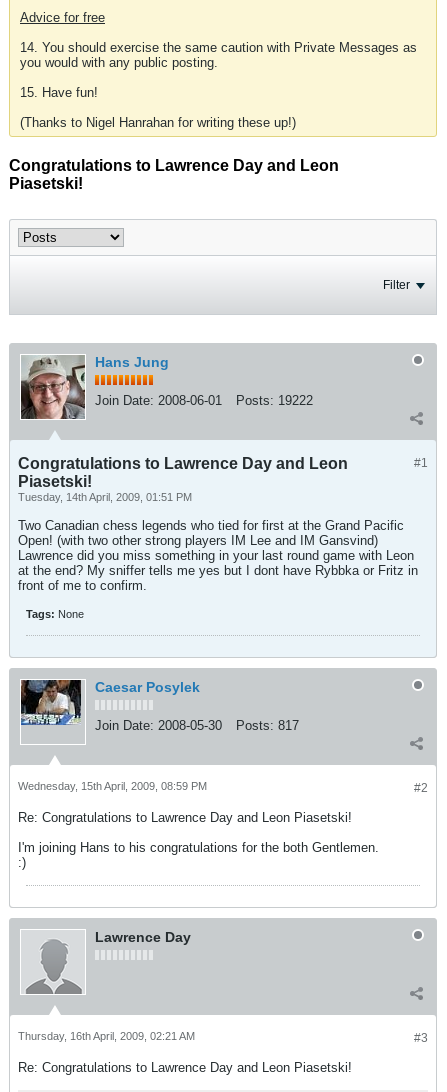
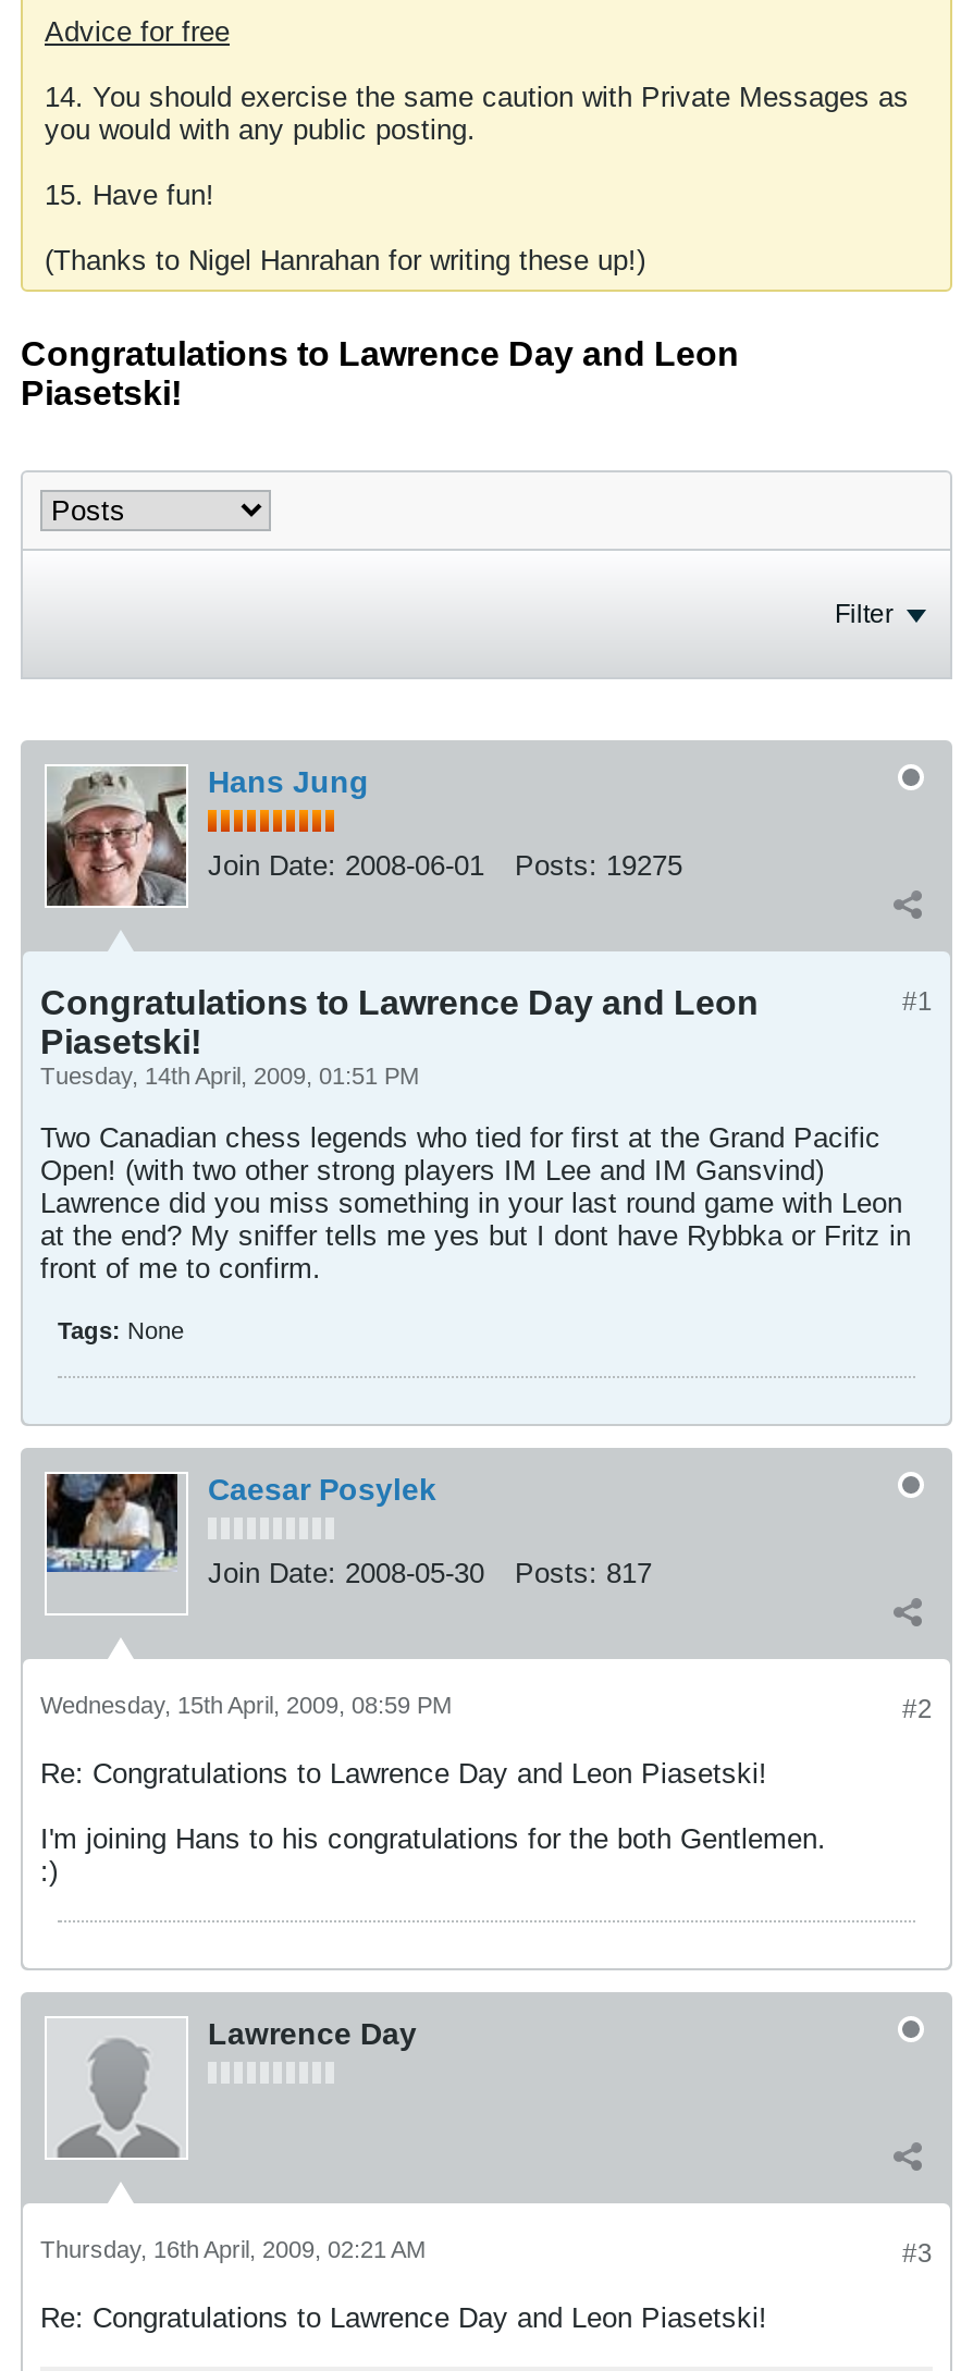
- Join Date: 2008-06-01 Posts: 19222
+ Join Date: 2008-06-01 Posts: 19275
